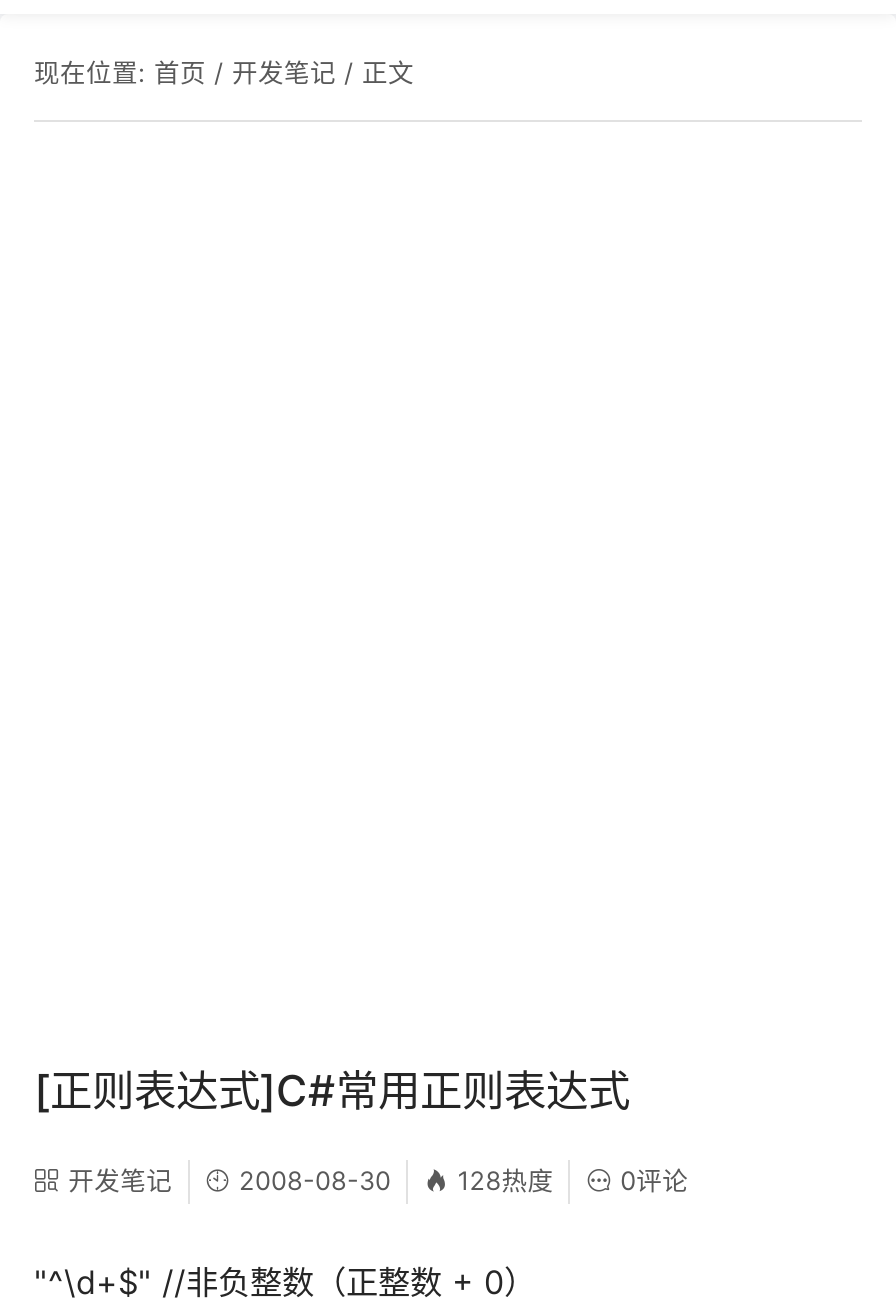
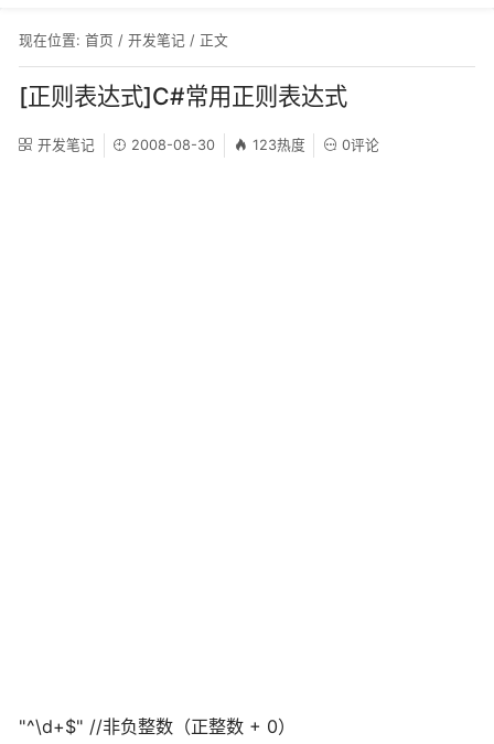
moved up: [正则表达式]C#常用正则表达式 | 开发笔记 | 2008-08-30 | 0评论

- 128热度
+ 123热度
